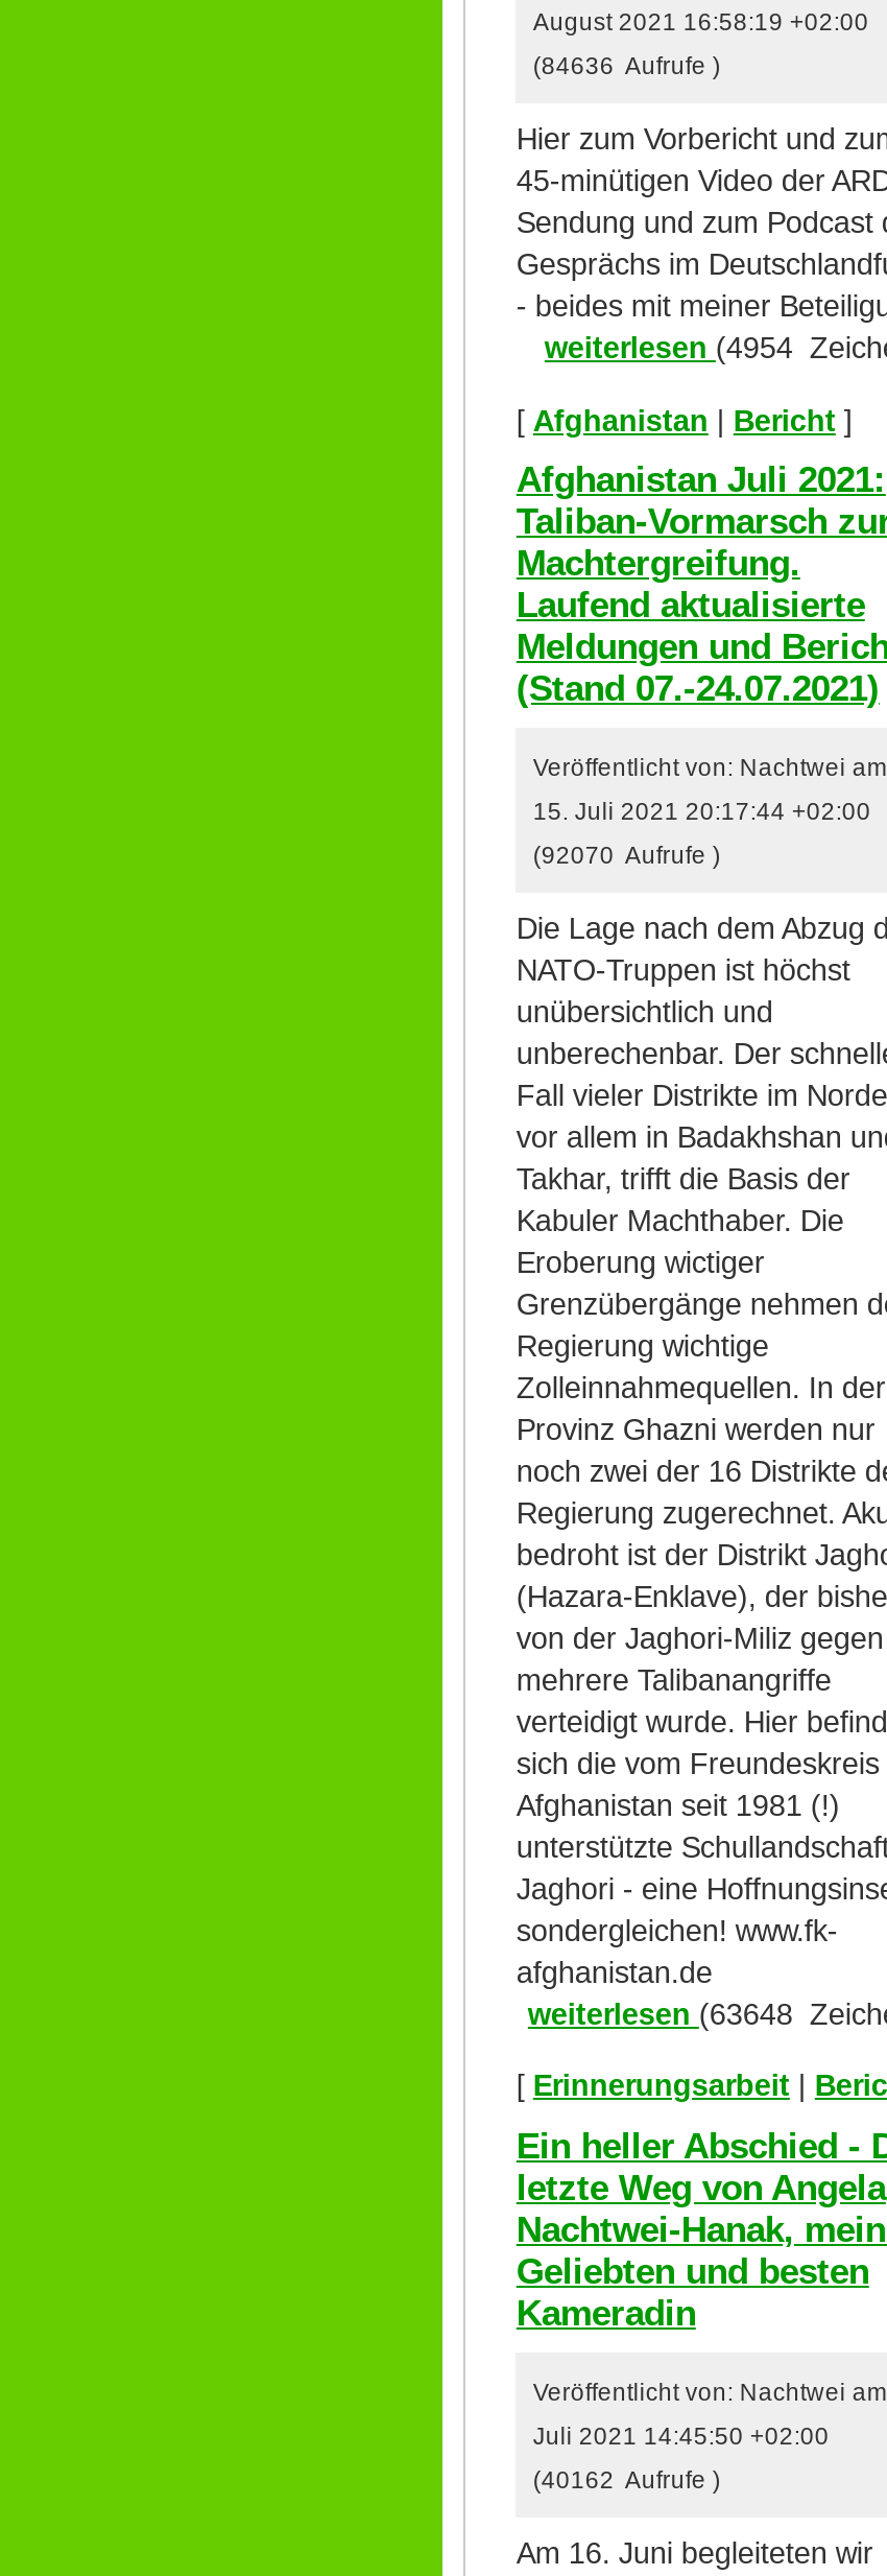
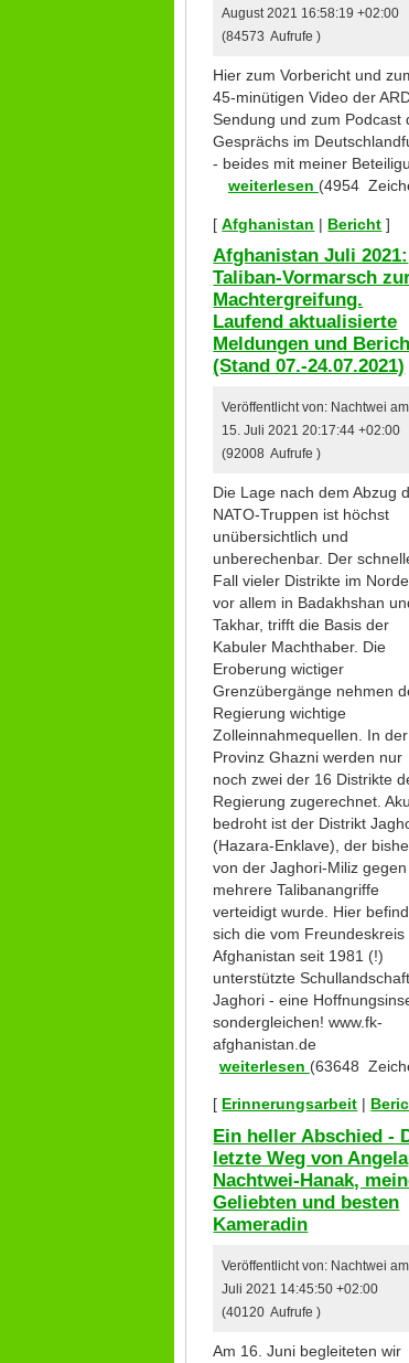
- (84636 Aufrufe )
+ (84573 Aufrufe )

- (92070 Aufrufe )
+ (92008 Aufrufe )

- (40162 Aufrufe )
+ (40120 Aufrufe )
